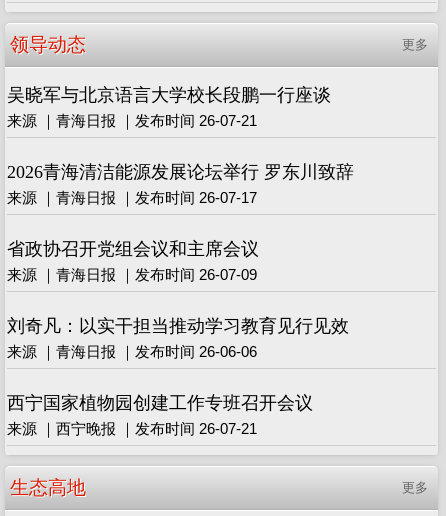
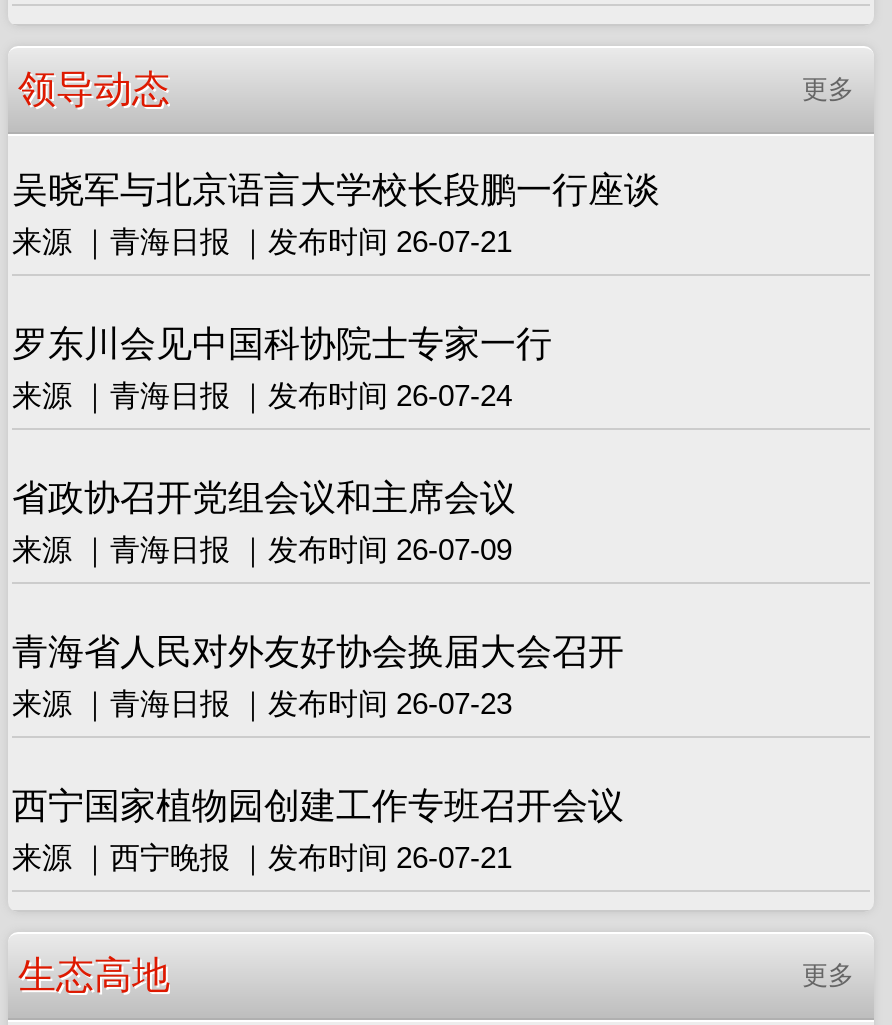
- 2026青海清洁能源发展论坛举行 罗东川致辞
- 来源 ｜青海日报 ｜发布时间 26-07-17
+ 罗东川会见中国科协院士专家一行
+ 来源 ｜青海日报 ｜发布时间 26-07-24

- 刘奇凡：以实干担当推动学习教育见行见效
- 来源 ｜青海日报 ｜发布时间 26-06-06
+ 青海省人民对外友好协会换届大会召开
+ 来源 ｜青海日报 ｜发布时间 26-07-23
